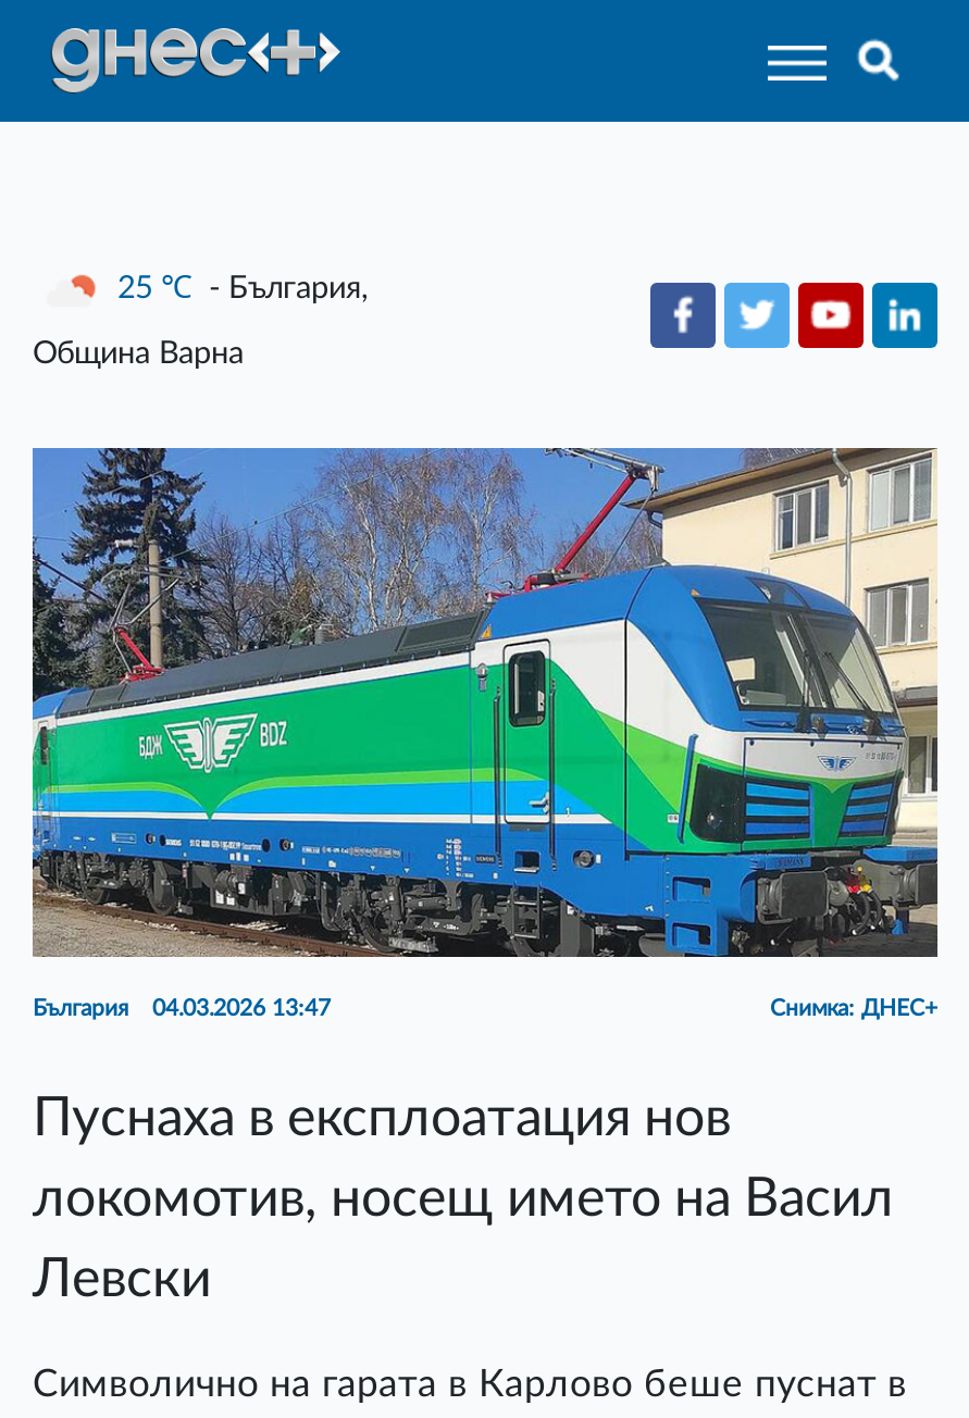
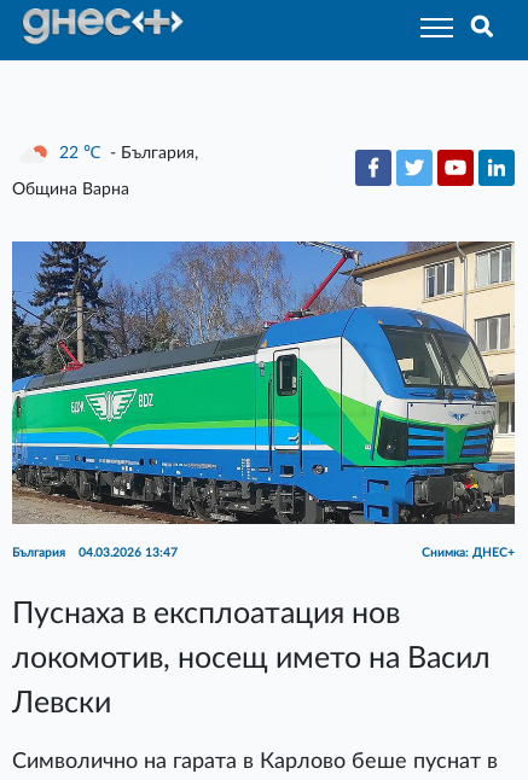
- 25 ℃ - България,
+ 22 ℃ - България,
